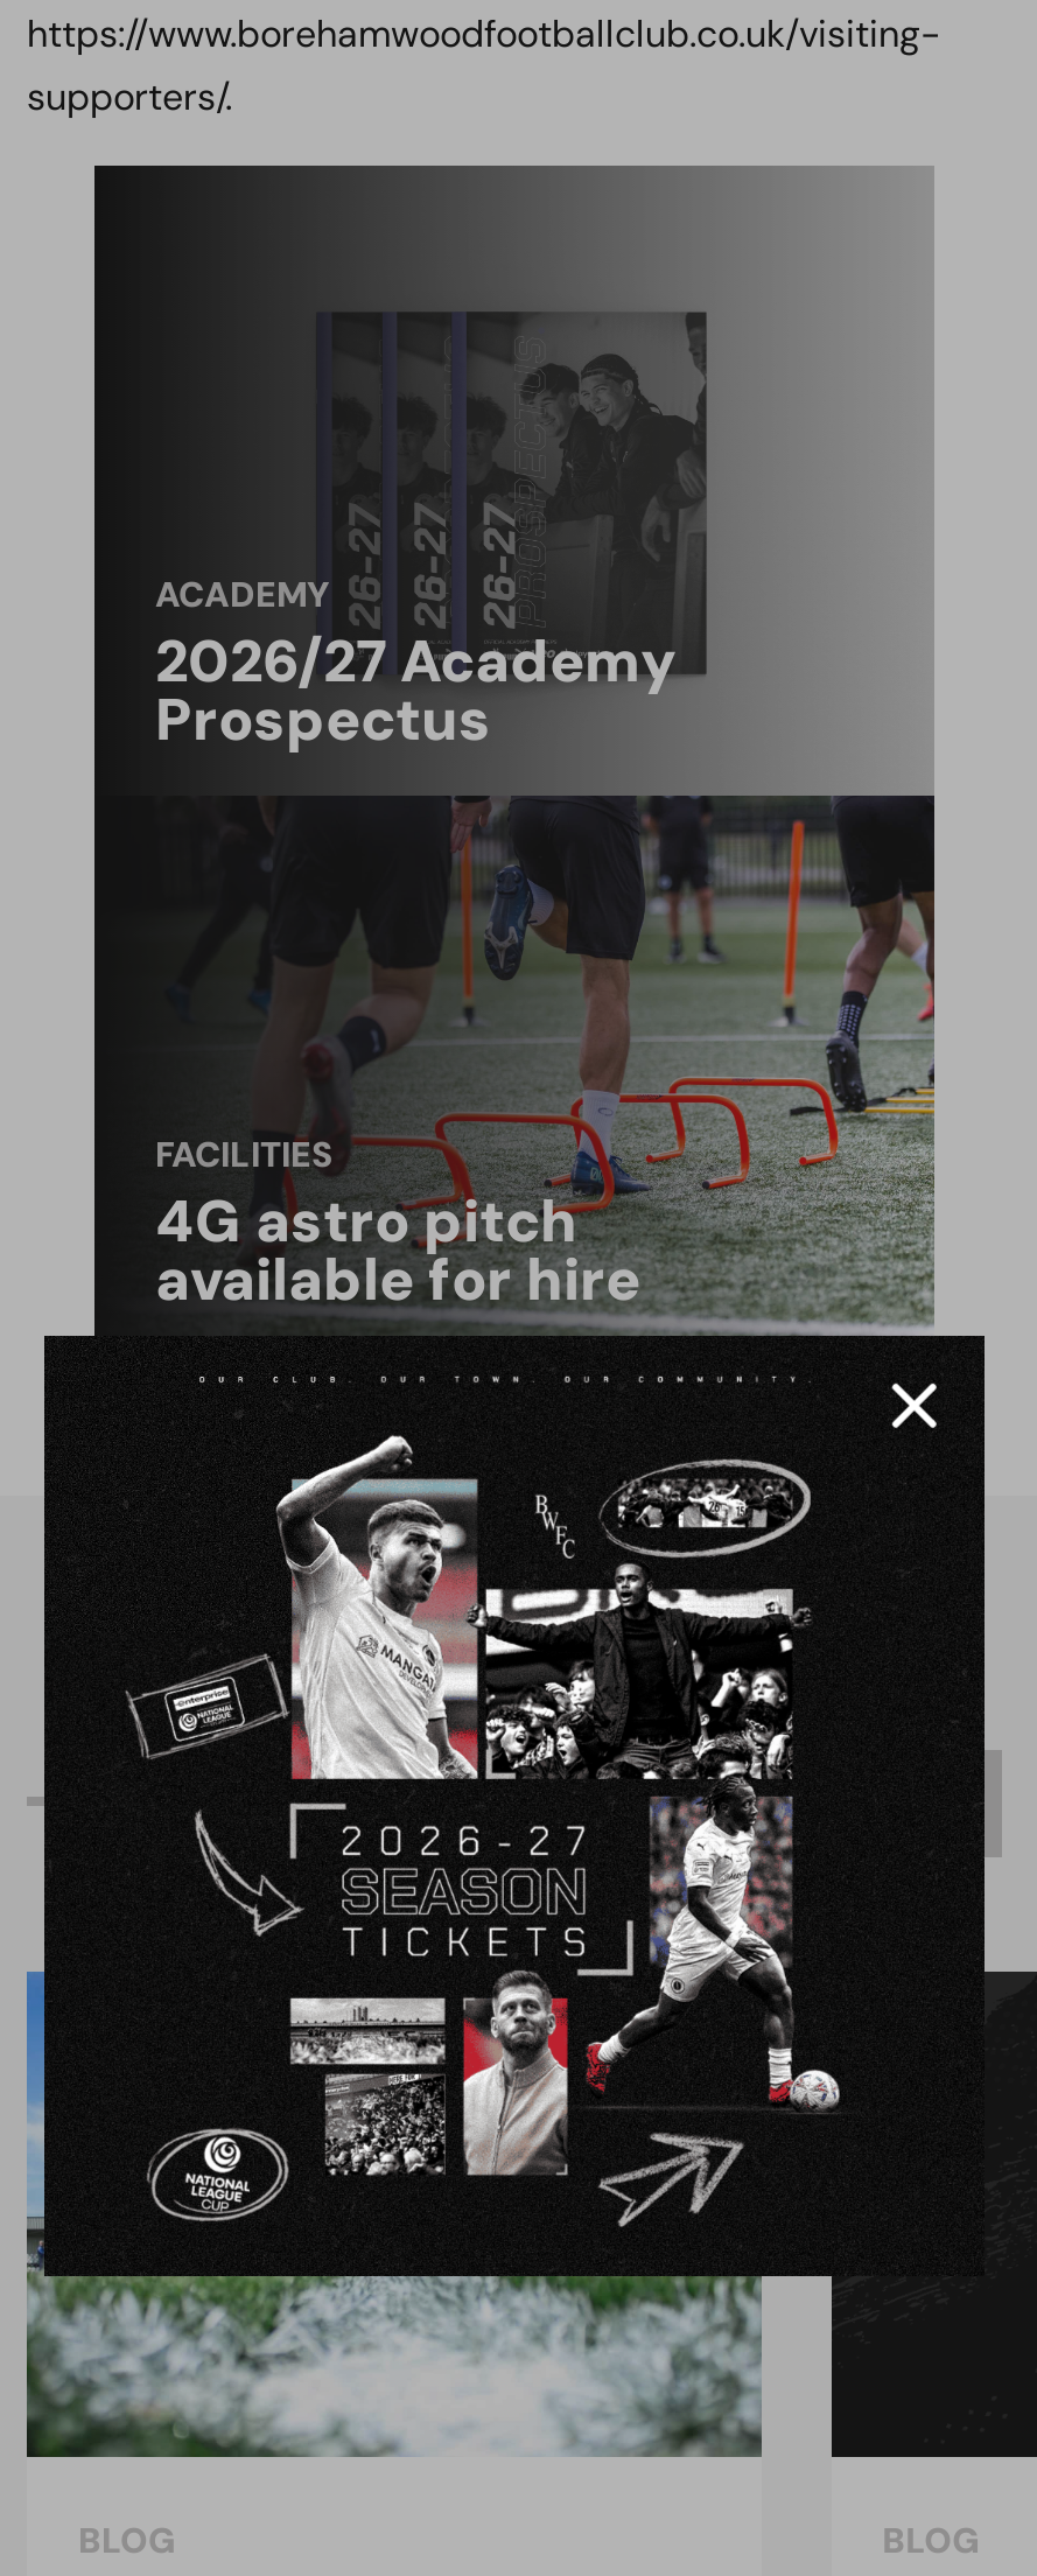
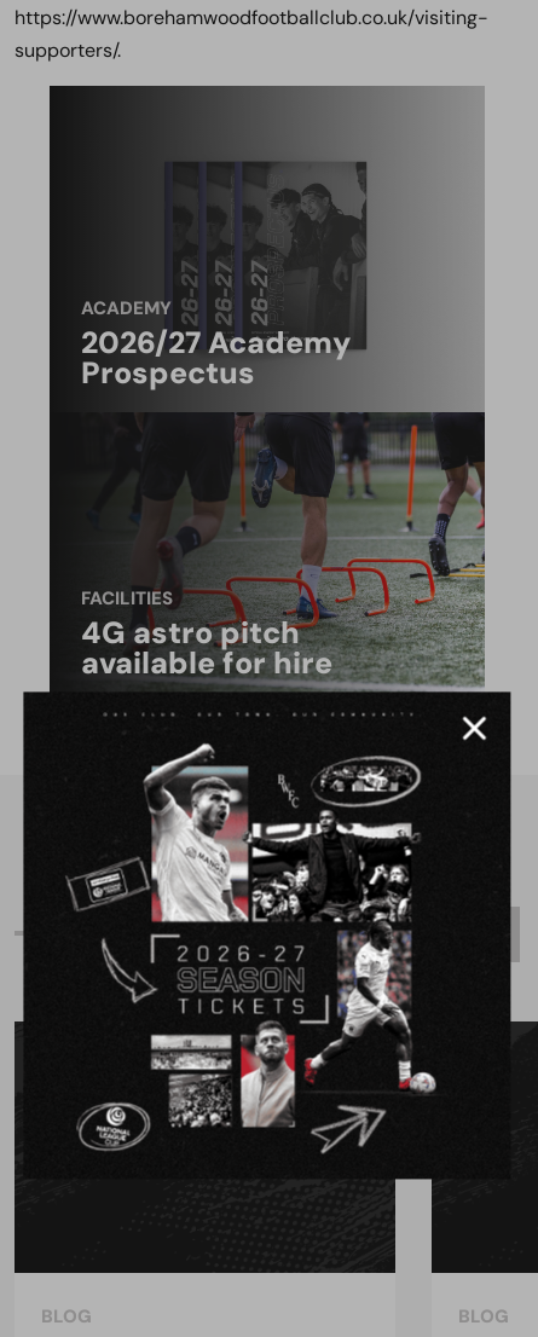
- [image]
+ [image]
